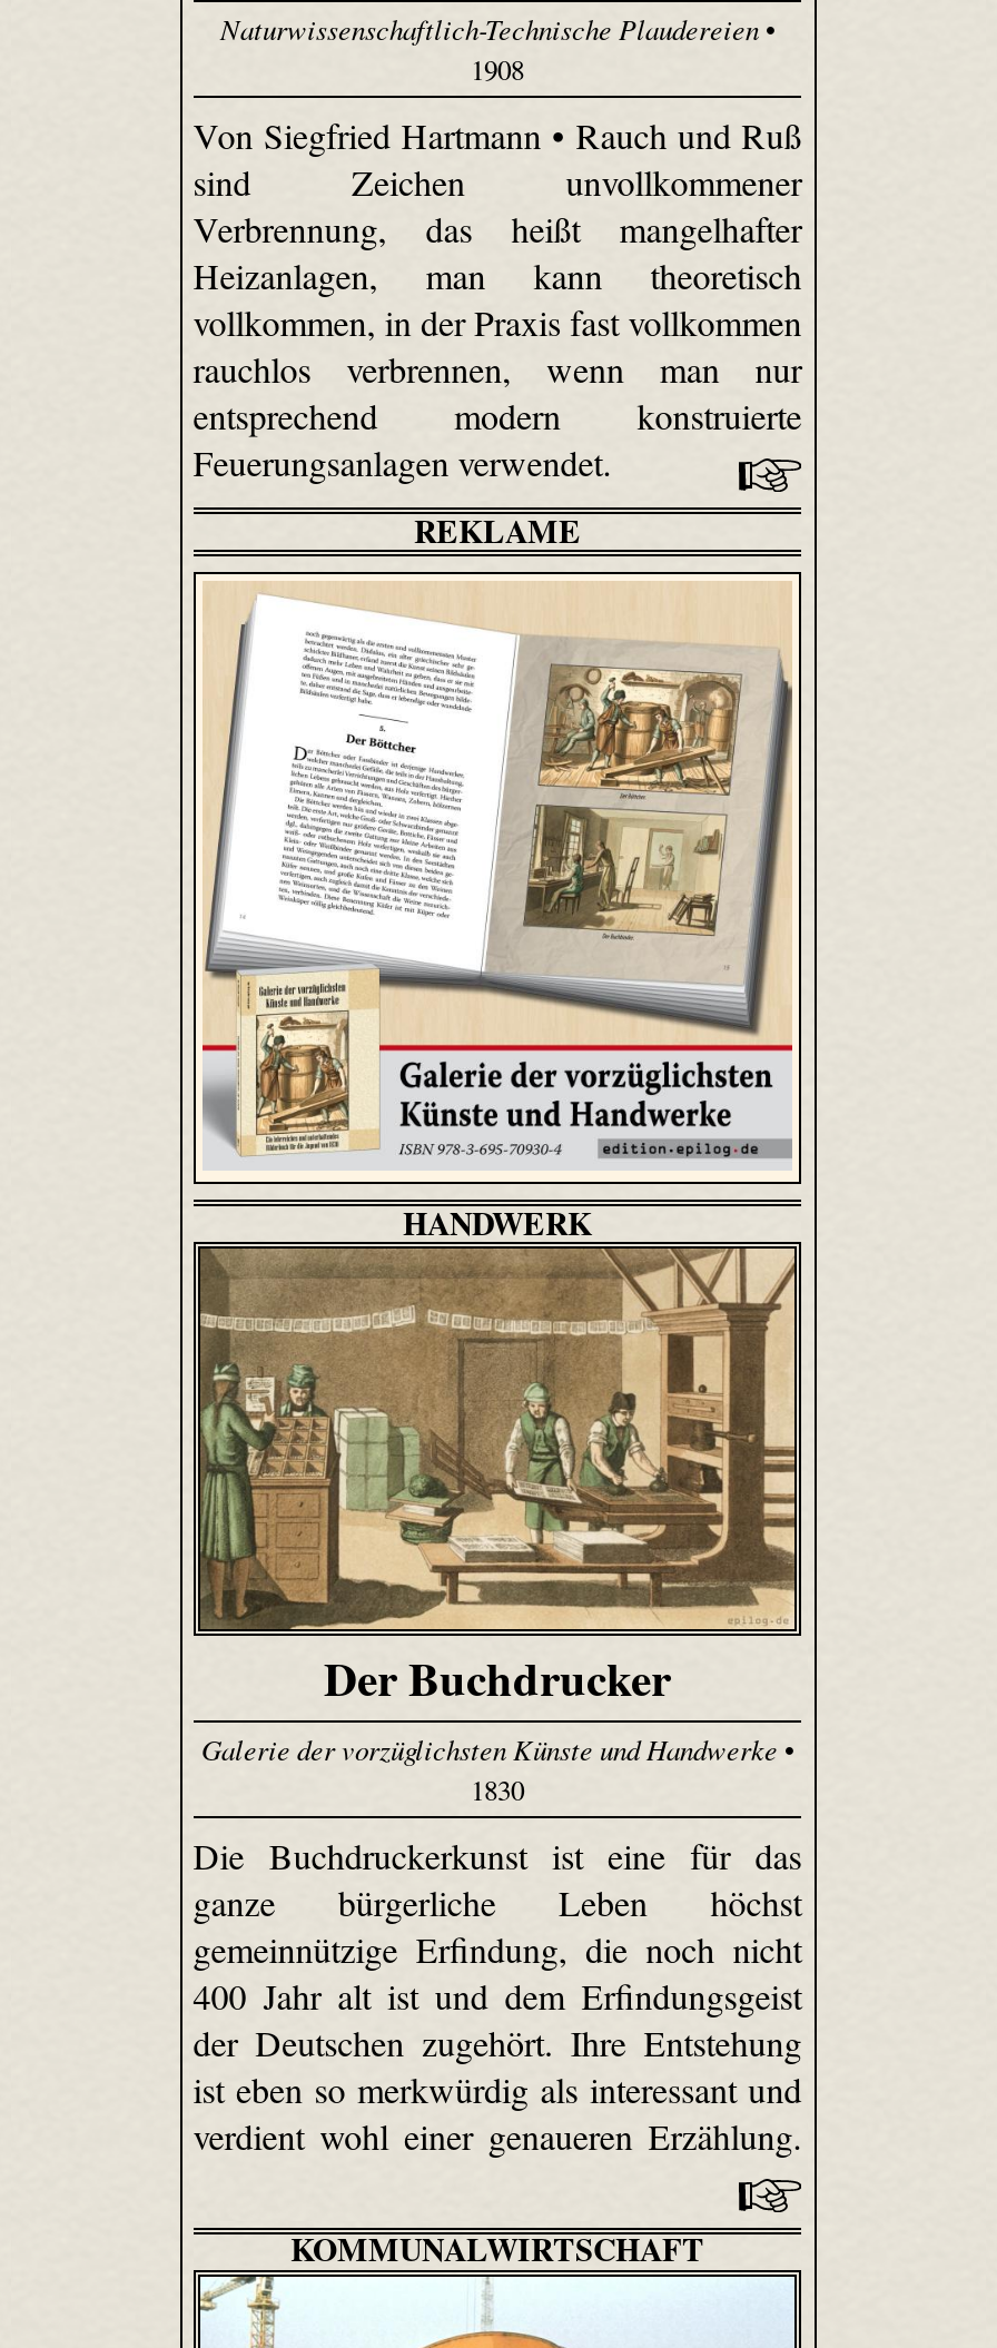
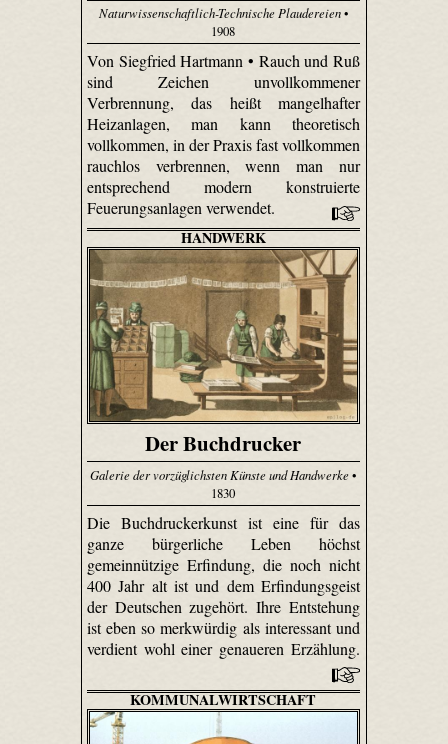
- REKLAME

- [image]
